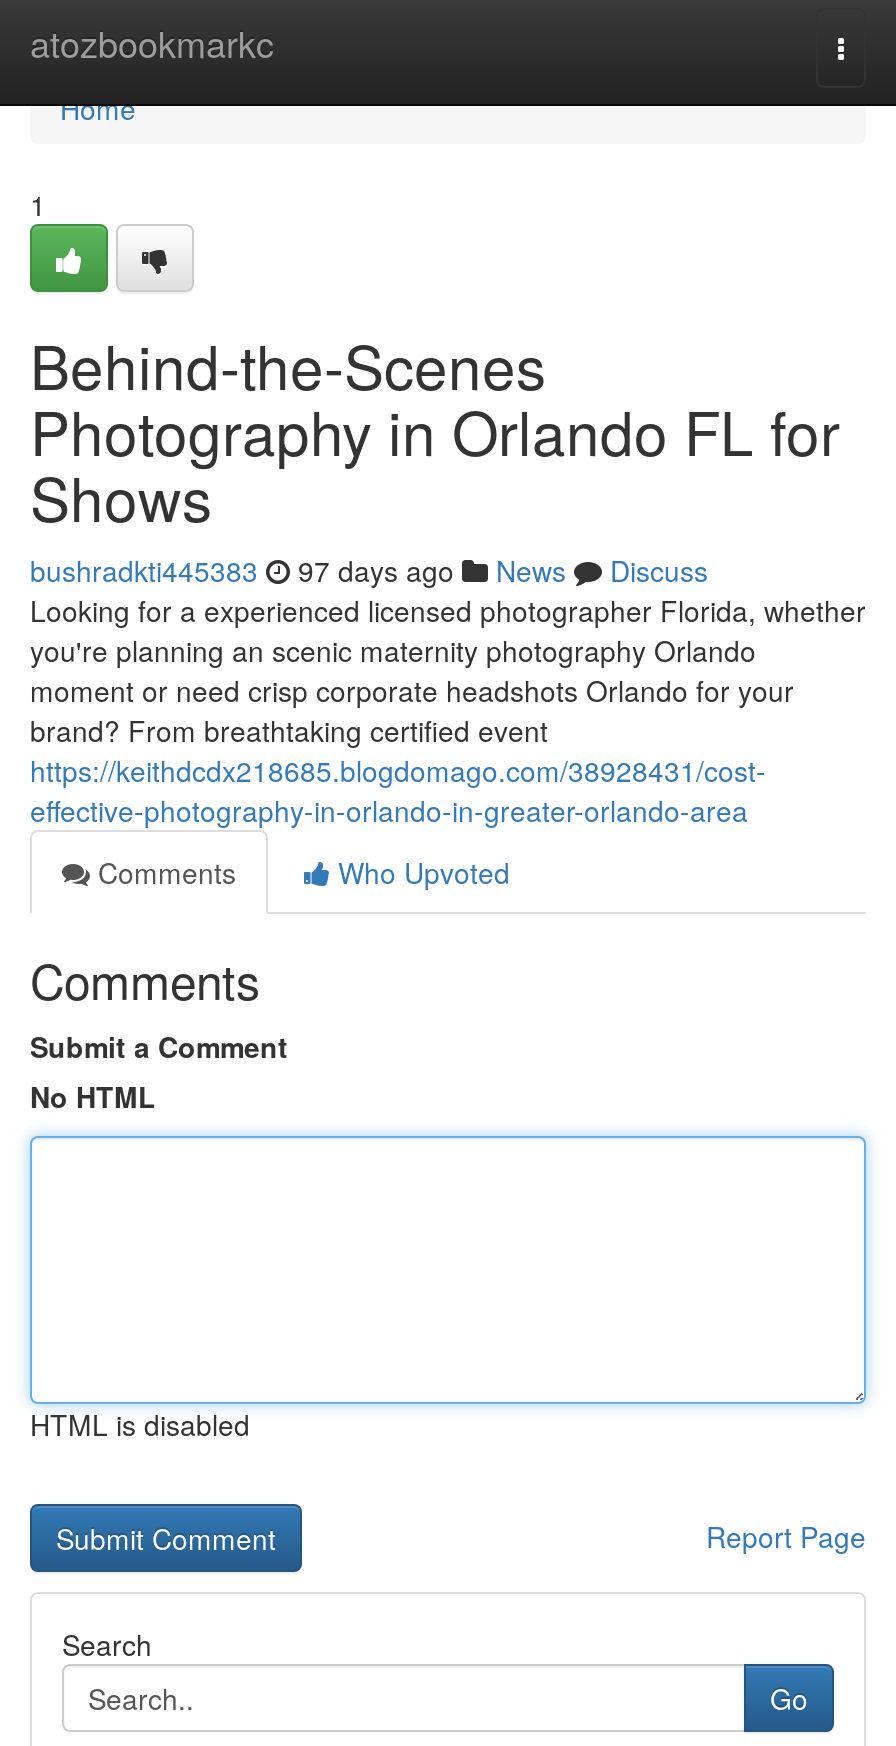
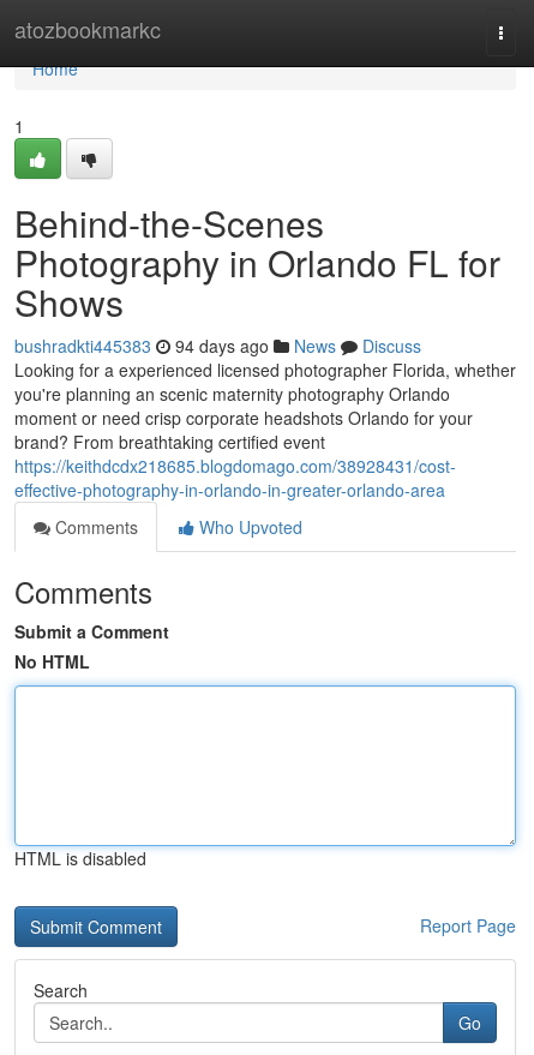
- bushradkti445383 97 days ago News Discuss
+ bushradkti445383 94 days ago News Discuss
